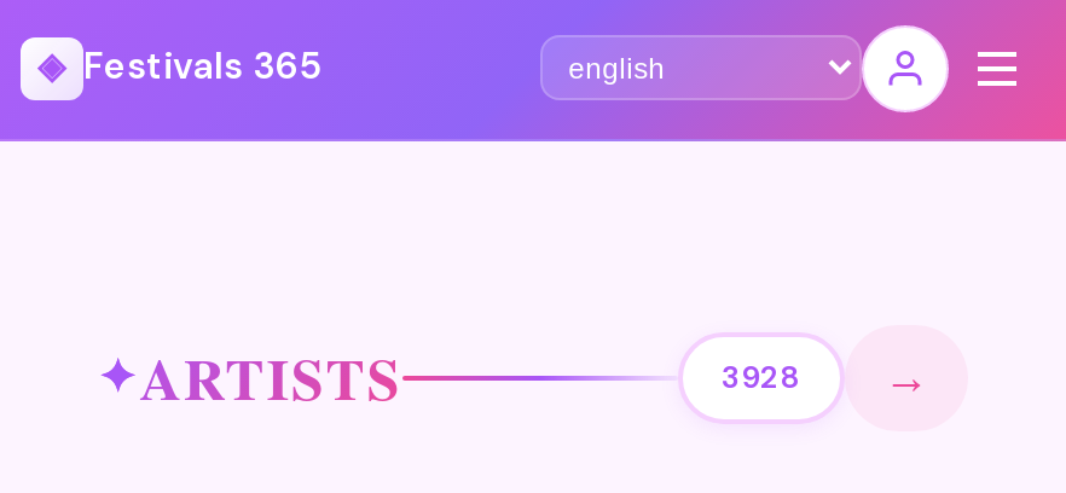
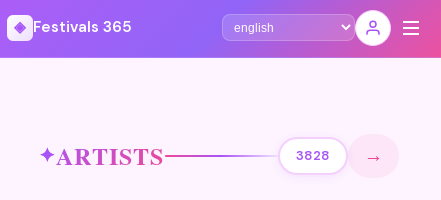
- 3928
+ 3828
